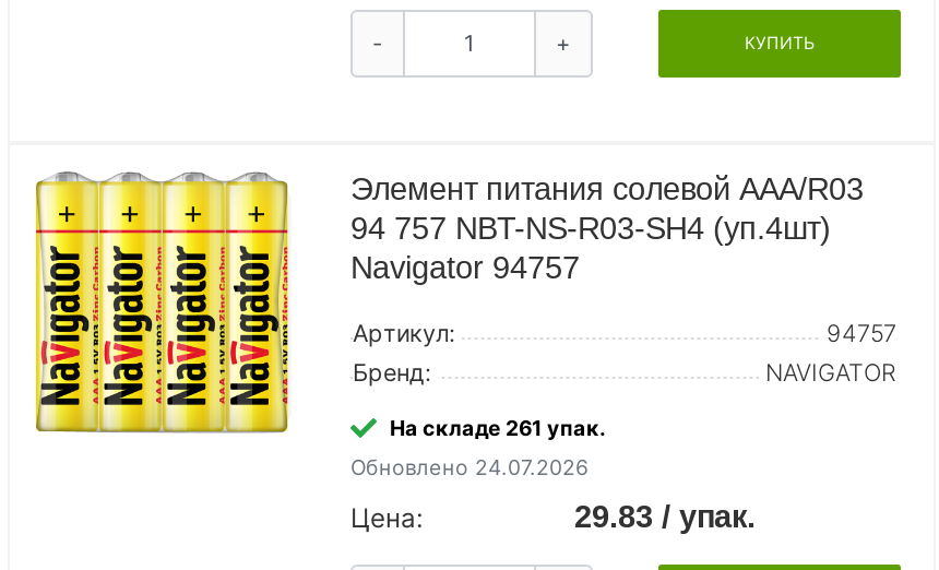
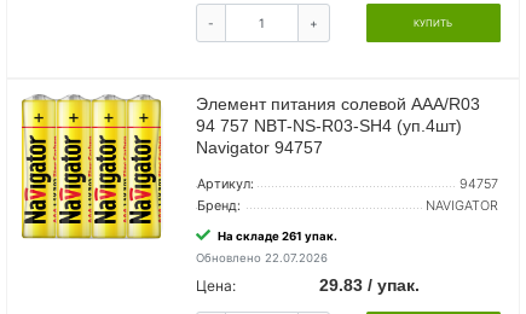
- Обновлено 24.07.2026
+ Обновлено 22.07.2026
